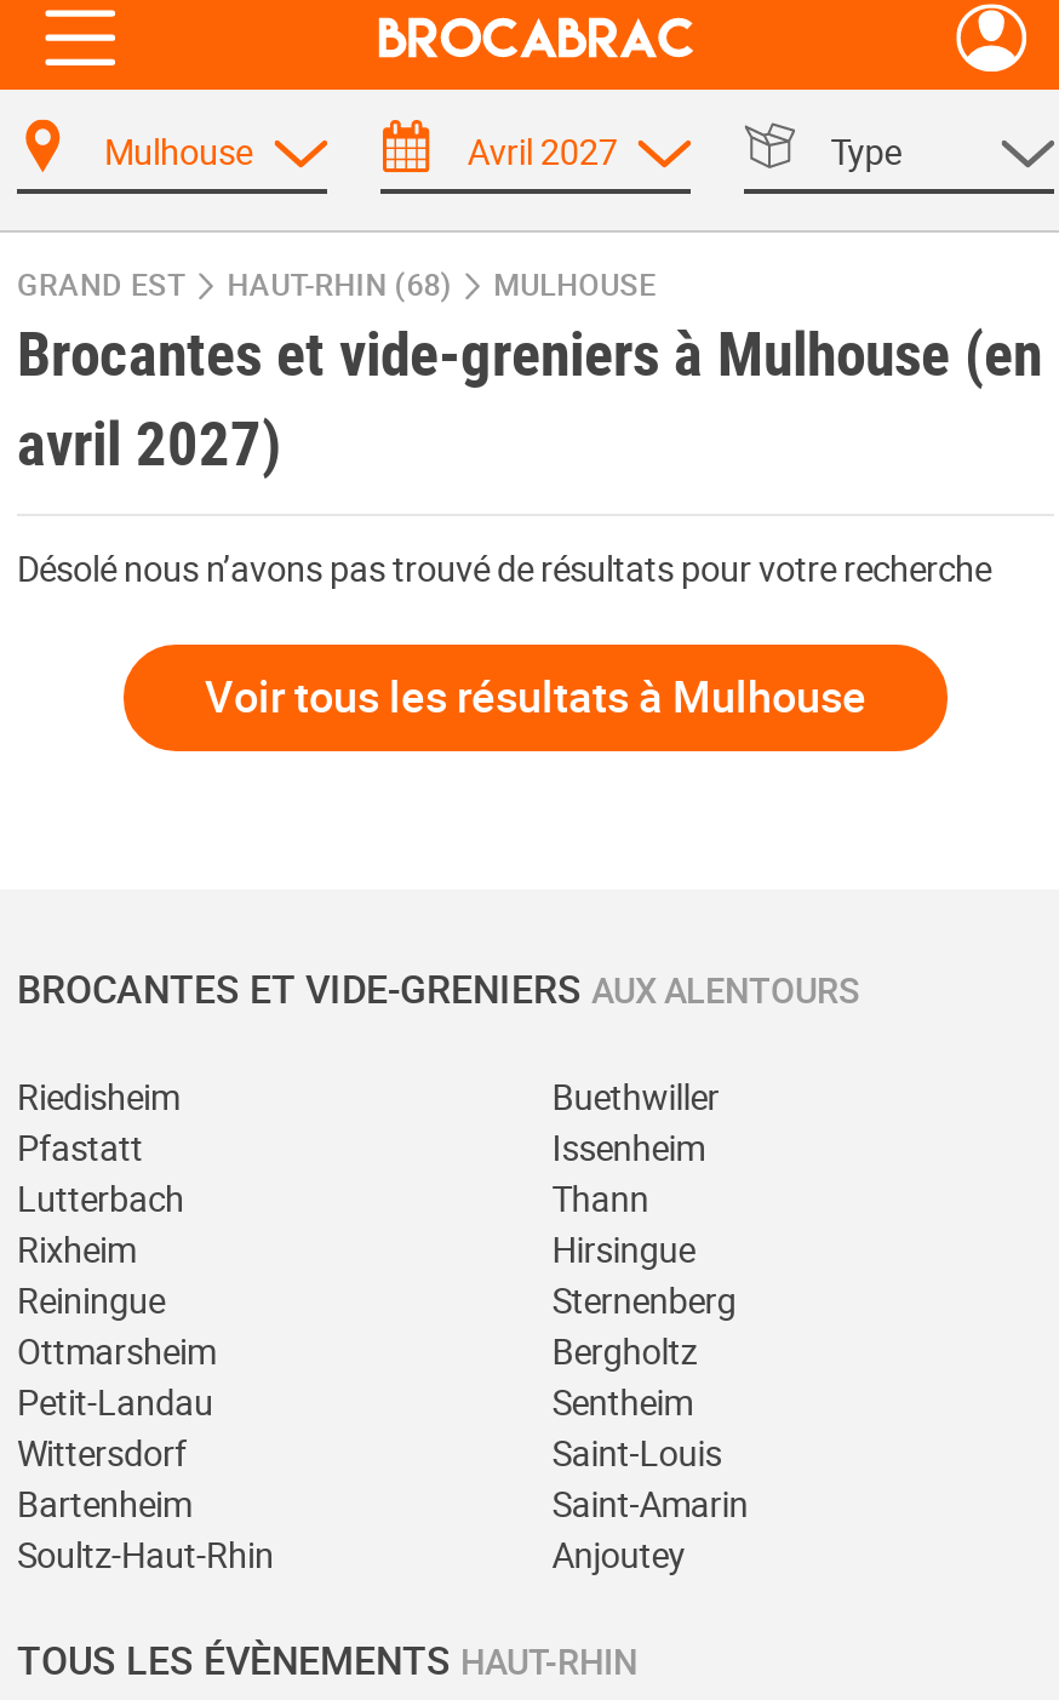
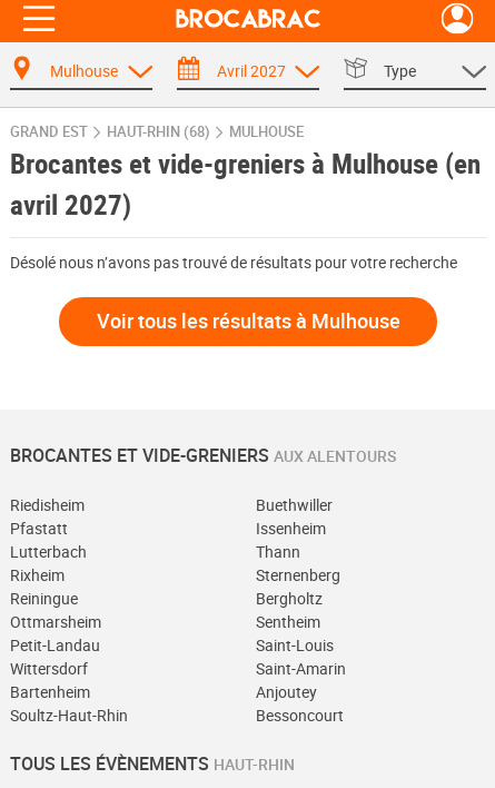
- Hirsingue

moved up: Sternenberg | Bergholtz | Sentheim | Saint-Louis | Saint-Amarin | Anjoutey

+ Bessoncourt
